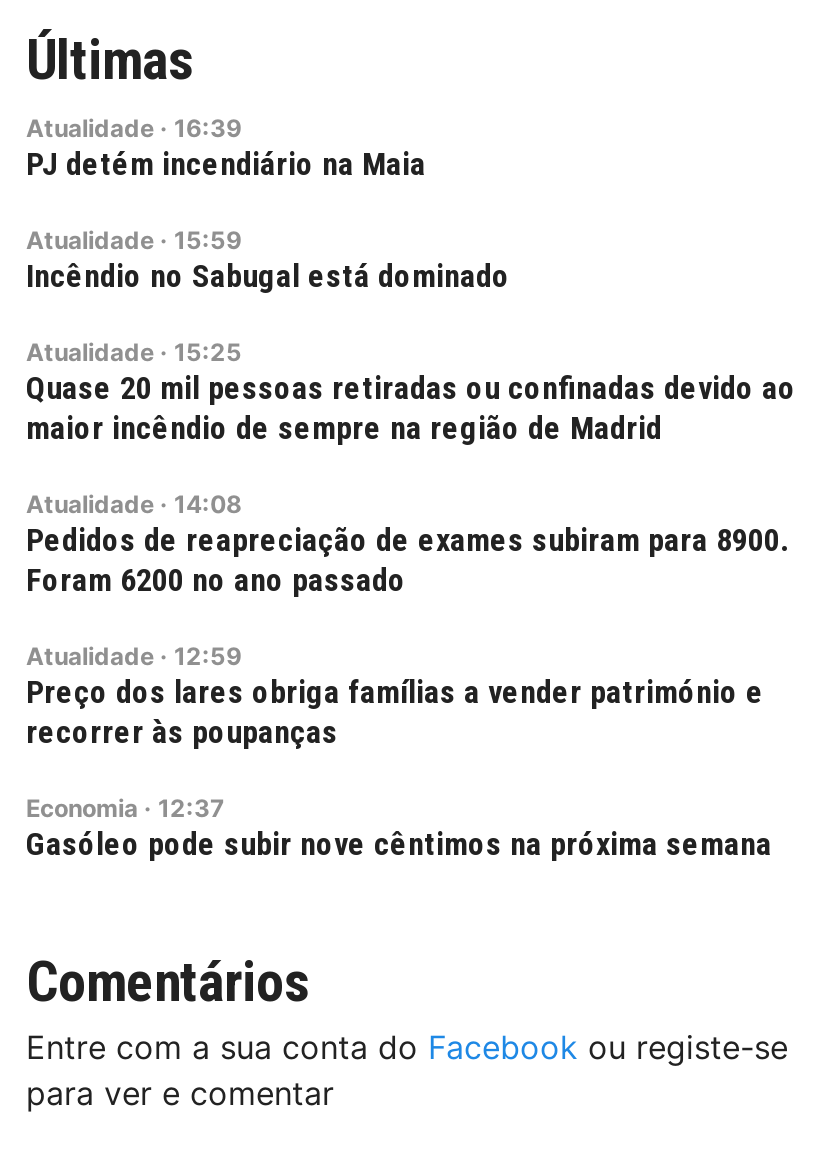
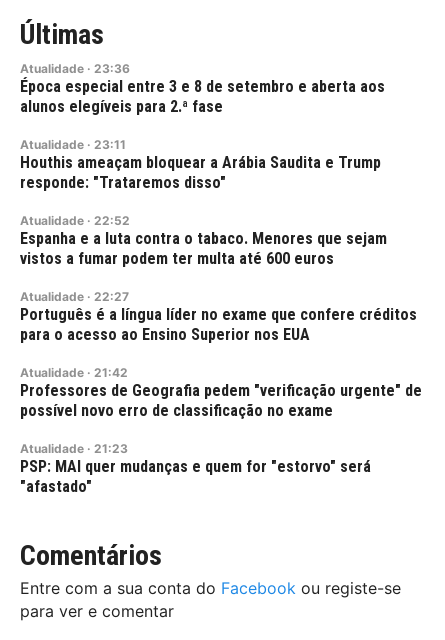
- Atualidade · 16:39
- PJ detém incendiário na Maia
+ Atualidade · 23:36
+ Época especial entre 3 e 8 de setembro e aberta aos
+ alunos elegíveis para 2.ª fase

- Atualidade · 15:59
- Incêndio no Sabugal está dominado
+ Atualidade · 23:11
+ Houthis ameaçam bloquear a Arábia Saudita e Trump
+ responde: "Trataremos disso"

- Atualidade · 15:25
- Quase 20 mil pessoas retiradas ou confinadas devido ao
- maior incêndio de sempre na região de Madrid
+ Atualidade · 22:52
+ Espanha e a luta contra o tabaco. Menores que sejam
+ vistos a fumar podem ter multa até 600 euros

- Atualidade · 14:08
- Pedidos de reapreciação de exames subiram para 8900.
- Foram 6200 no ano passado
+ Atualidade · 22:27
+ Português é a língua líder no exame que confere créditos
+ para o acesso ao Ensino Superior nos EUA

- Atualidade · 12:59
- Preço dos lares obriga famílias a vender património e
- recorrer às poupanças
+ Atualidade · 21:42
+ Professores de Geografia pedem "verificação urgente" de
+ possível novo erro de classificação no exame

- Economia · 12:37
- Gasóleo pode subir nove cêntimos na próxima semana
+ Atualidade · 21:23
+ PSP: MAI quer mudanças e quem for "estorvo" será
+ "afastado"
